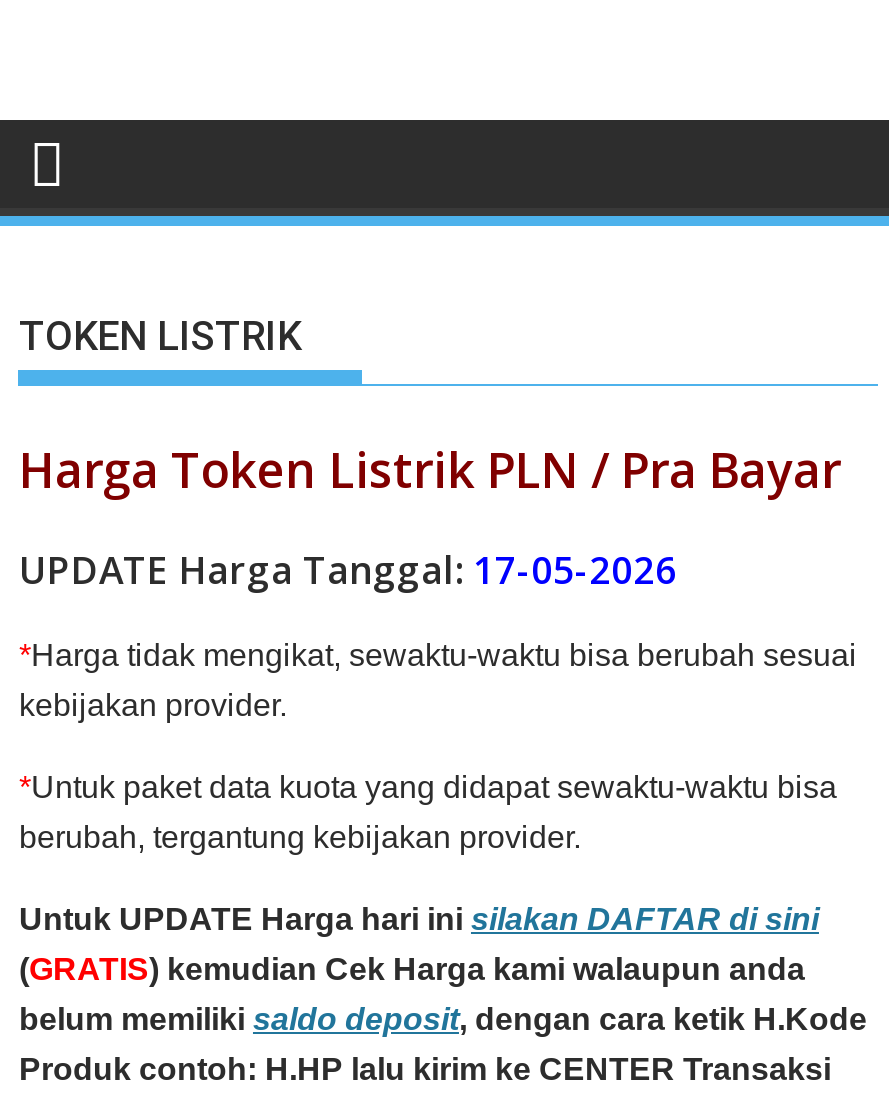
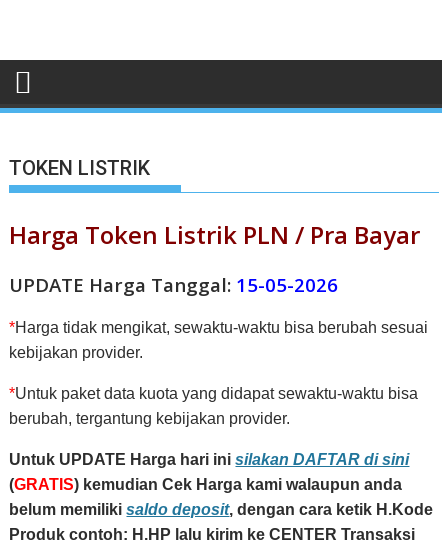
- UPDATE Harga Tanggal: 17-05-2026
+ UPDATE Harga Tanggal: 15-05-2026
